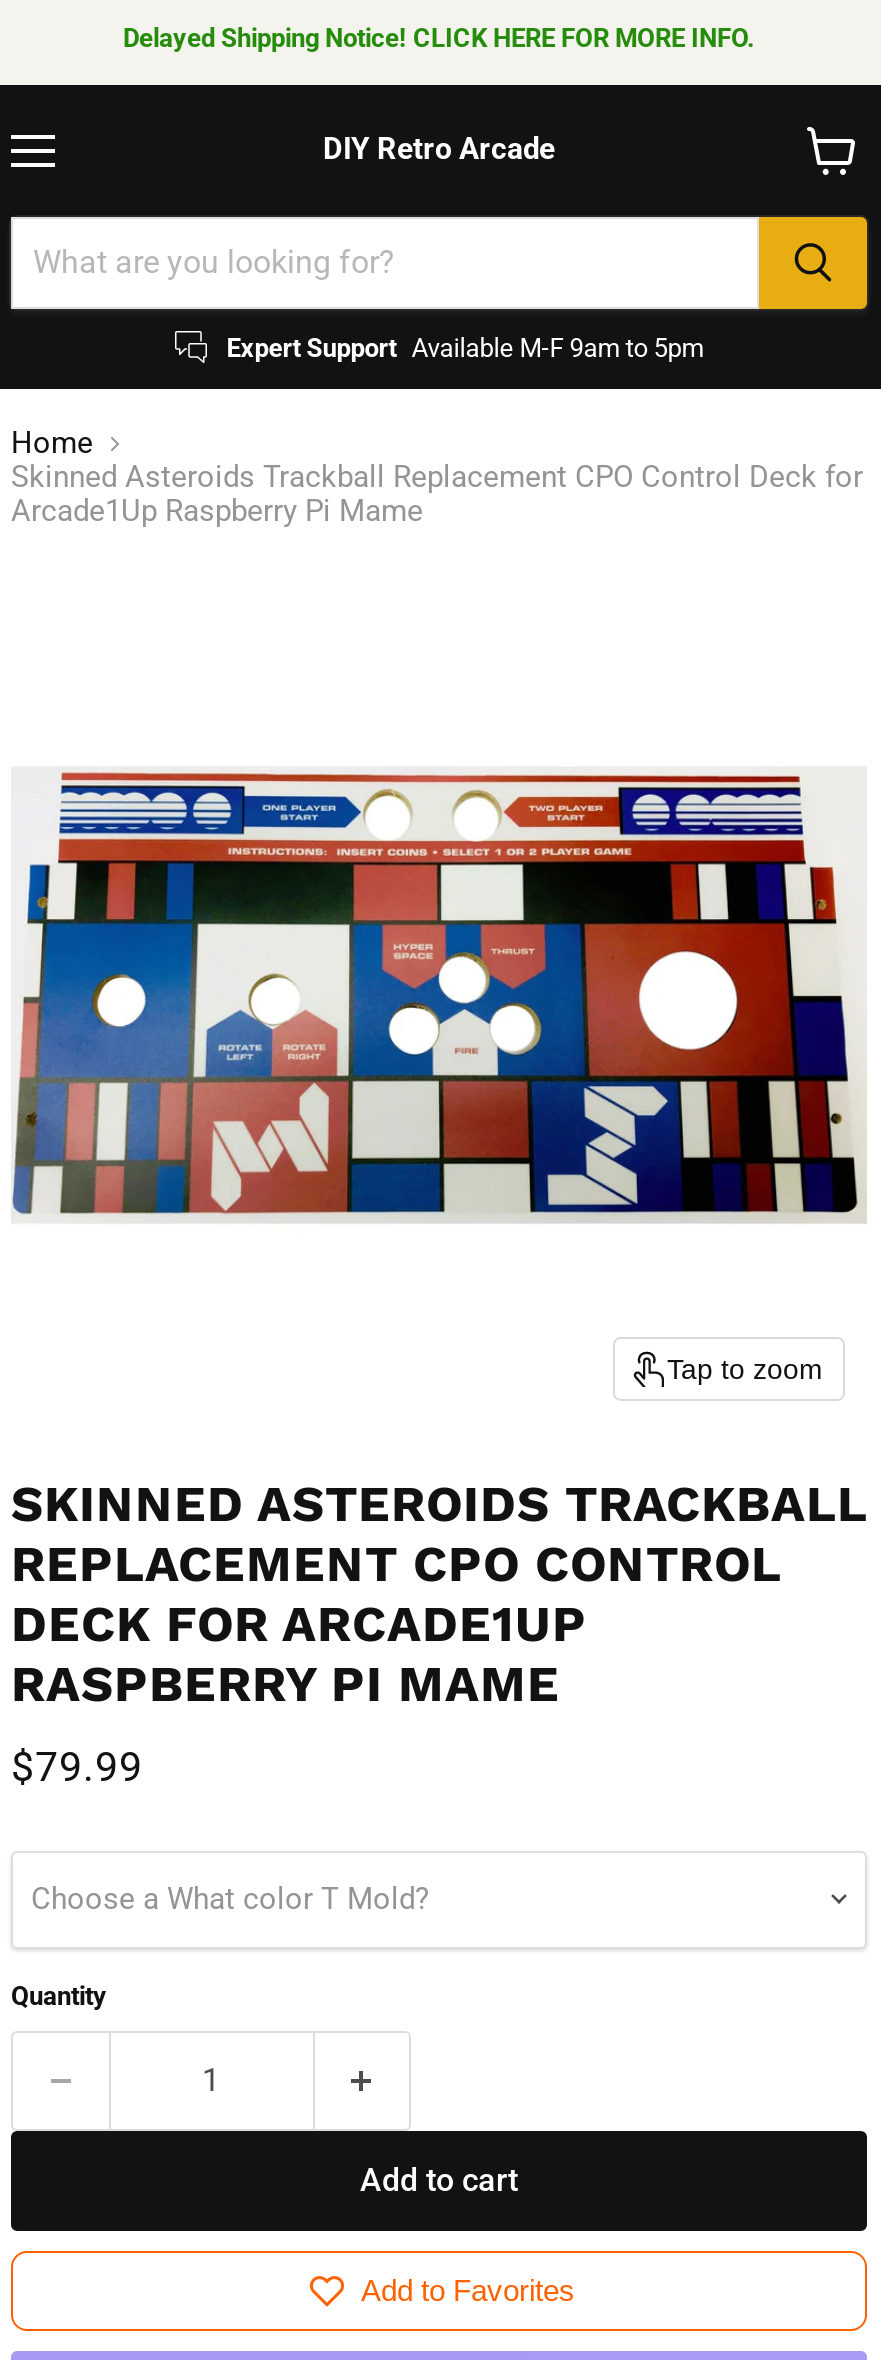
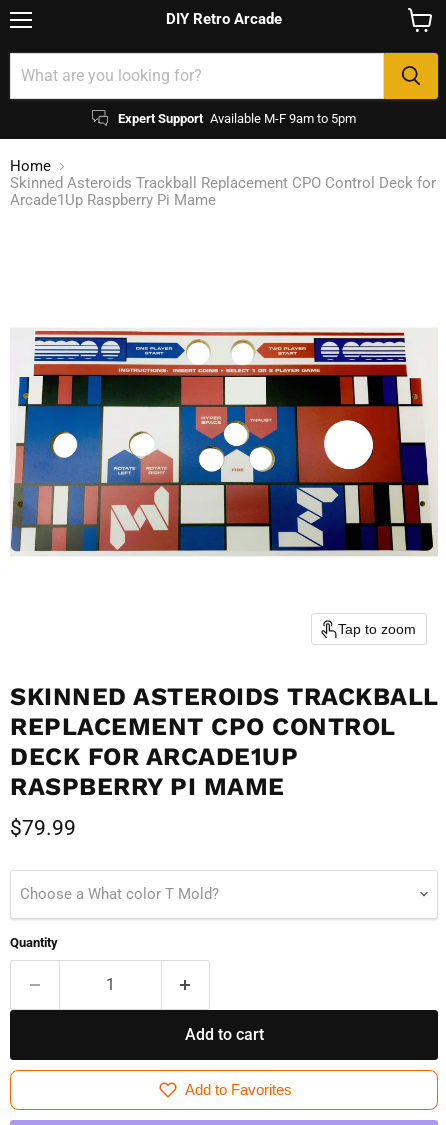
- Delayed Shipping Notice! CLICK HERE FOR MORE INFO.
